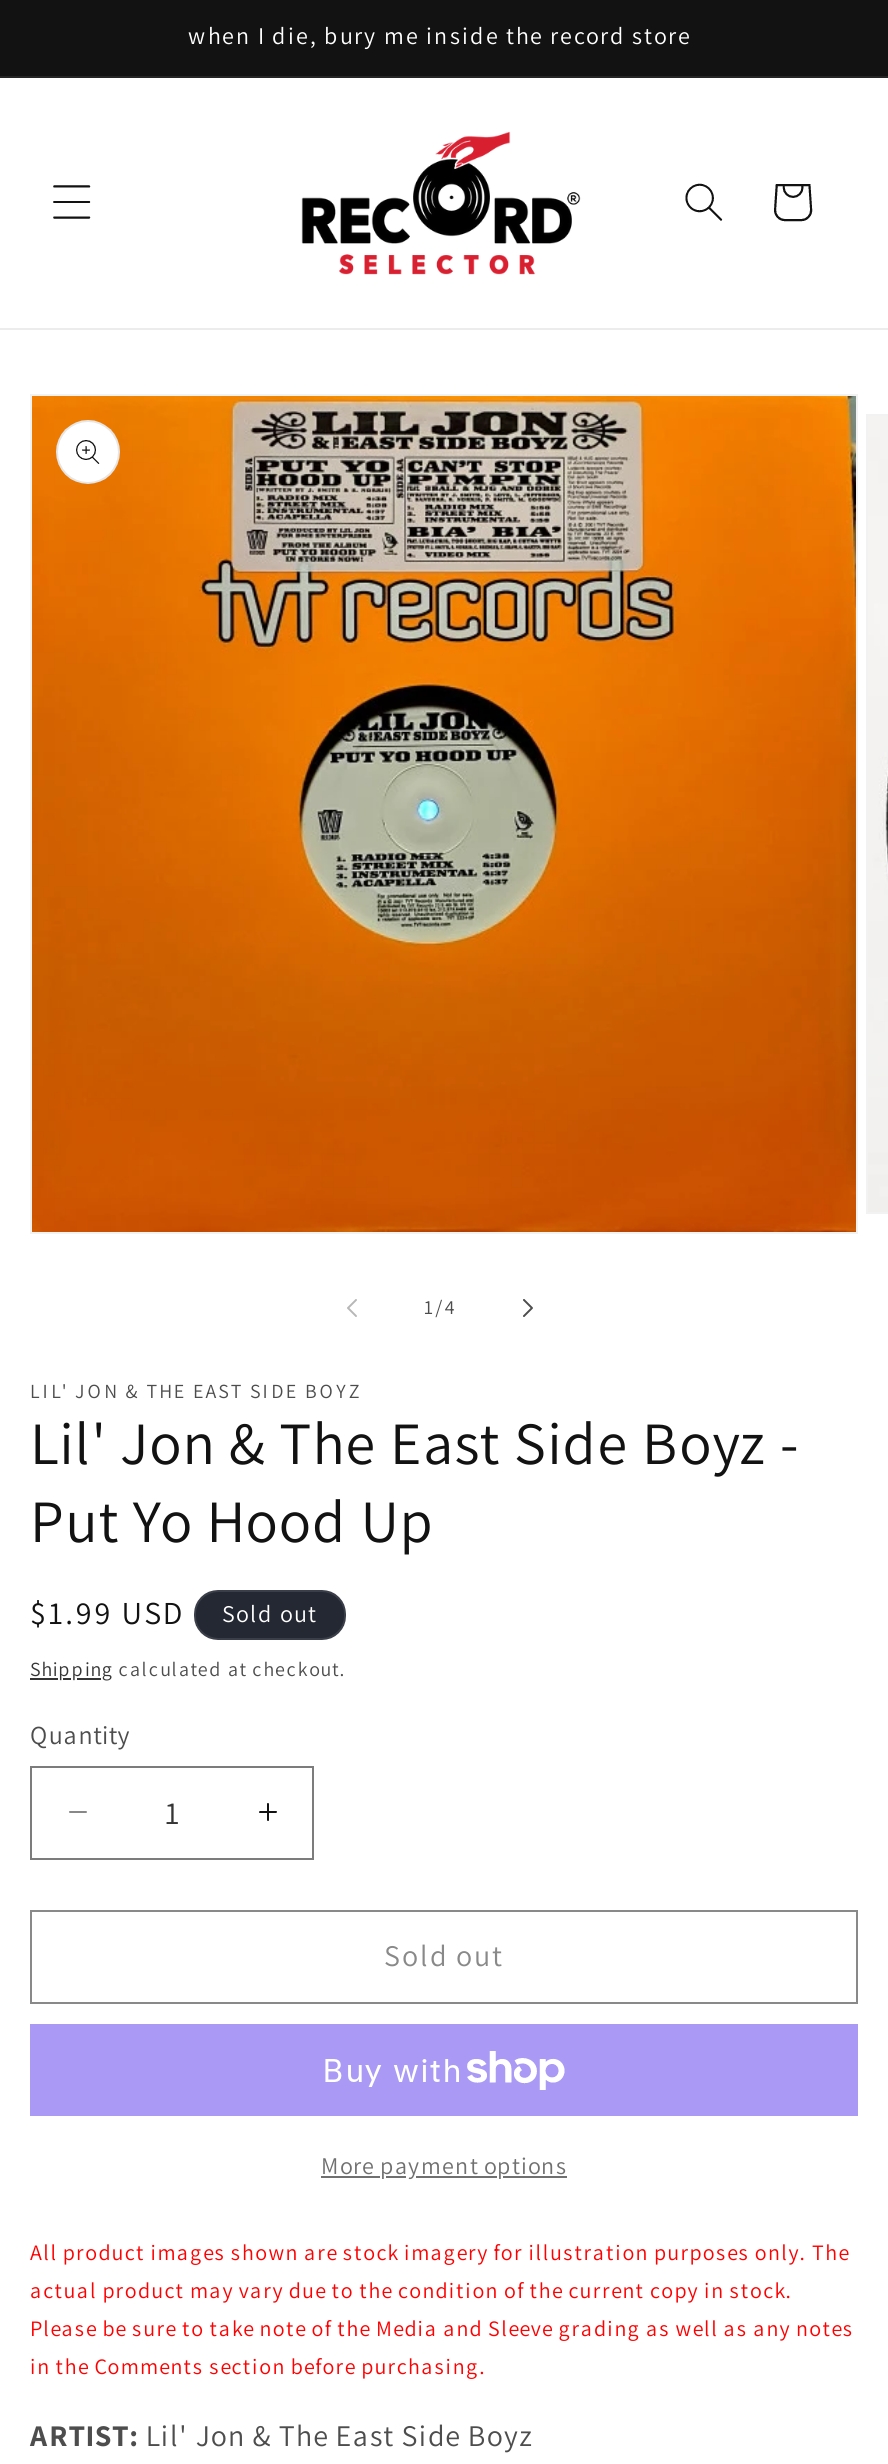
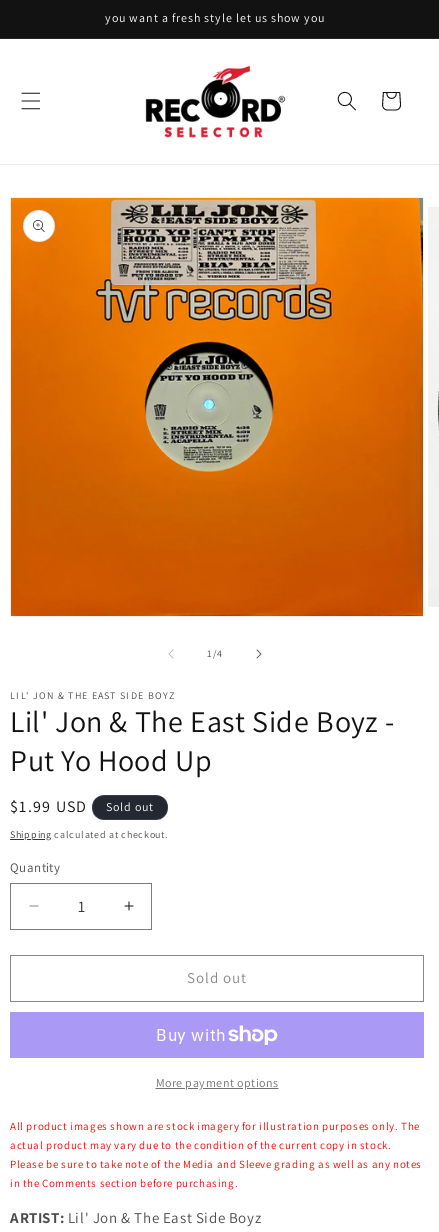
- when I die, bury me inside the record store
+ you want a fresh style let us show you
